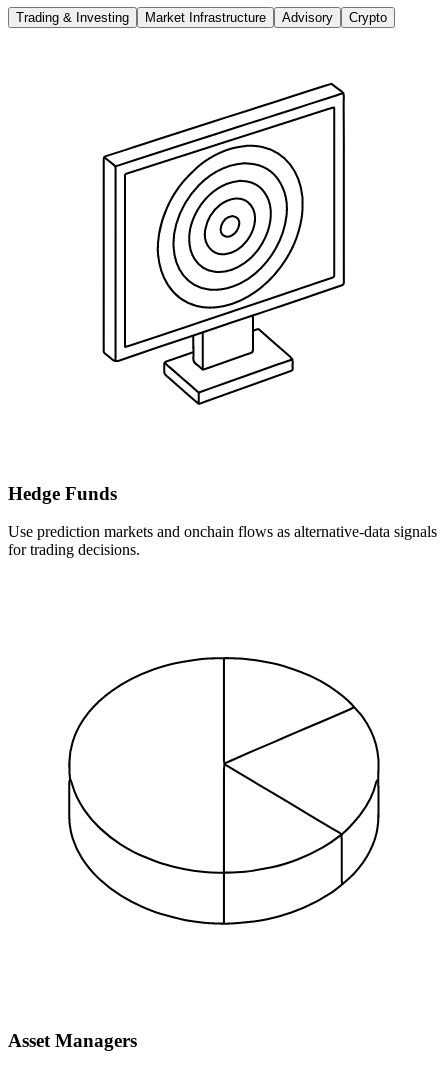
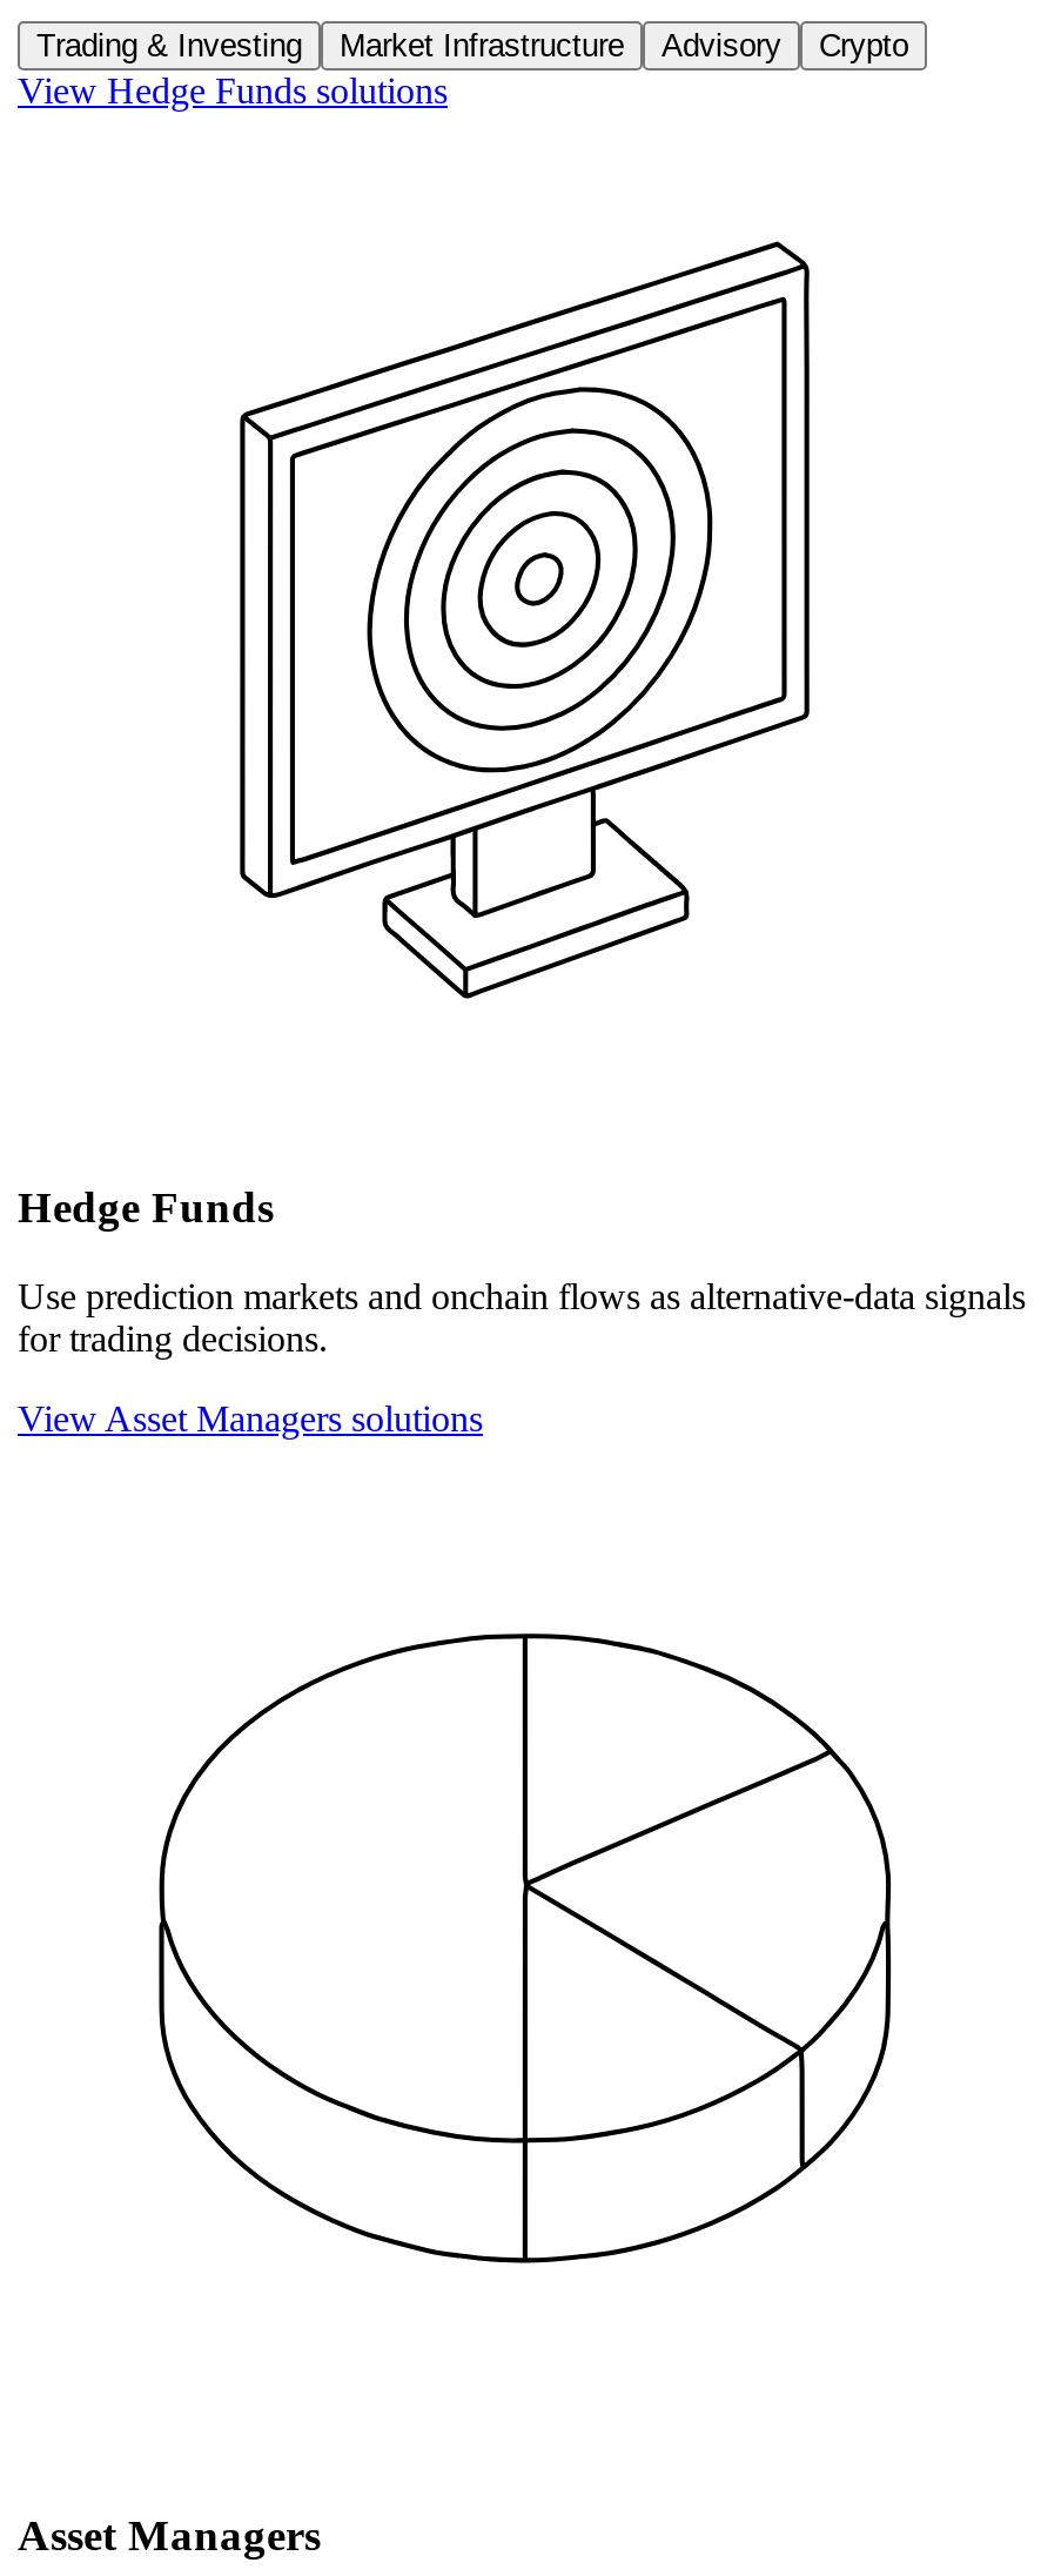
+ ViewHedge Fundssolutions

+ View Asset Managers solutions
